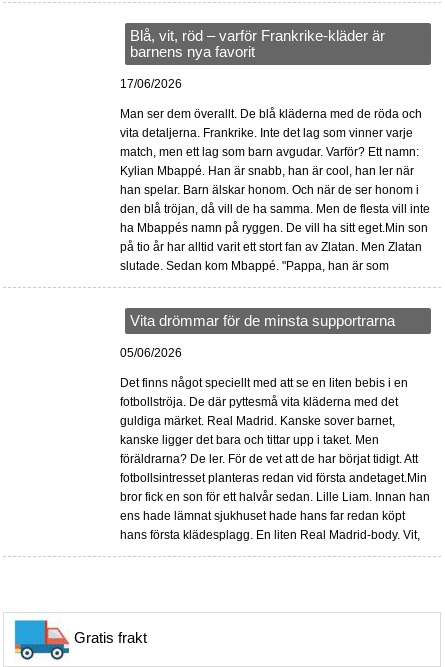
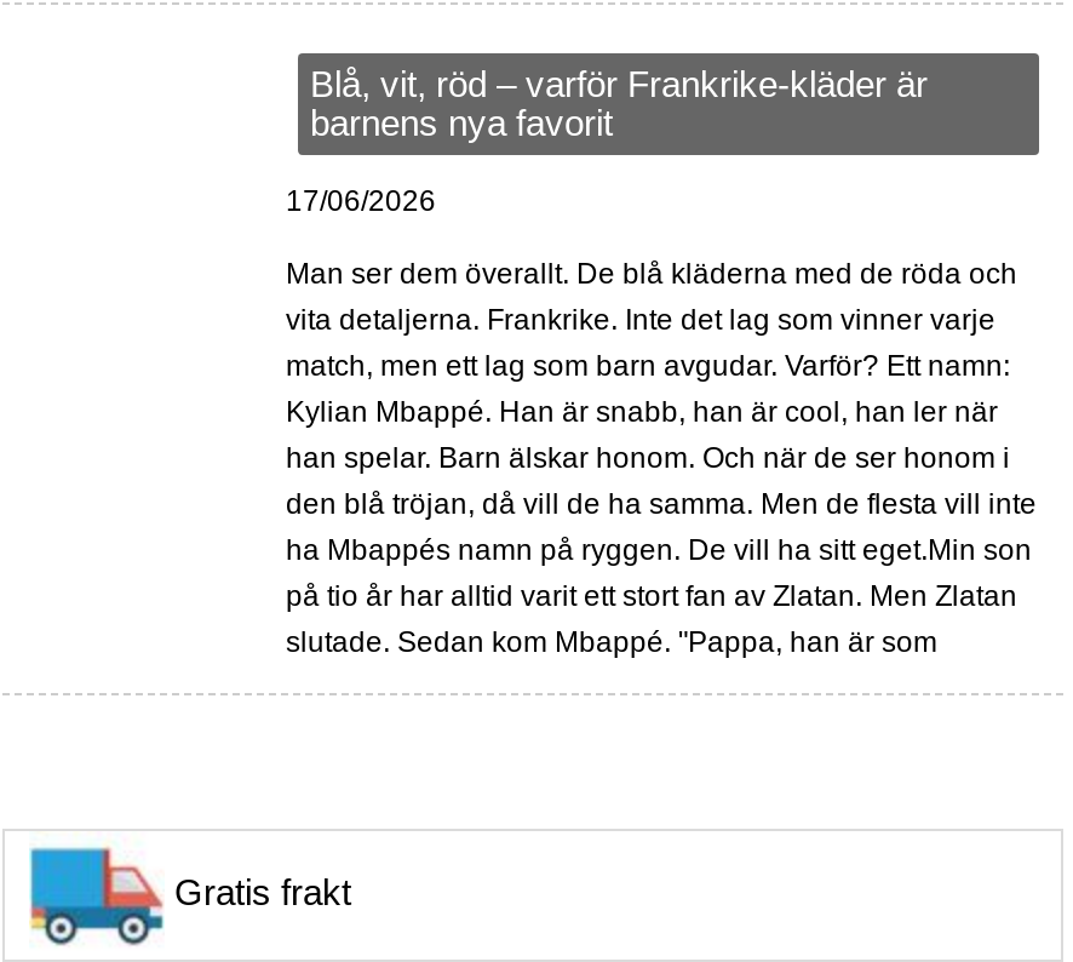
- Vita drömmar för de minsta supportrarna
- 05/06/2026
- Det finns något speciellt med att se en liten bebis i en
- fotbollströja. De där pyttesmå vita kläderna med det
- guldiga märket. Real Madrid. Kanske sover barnet,
- kanske ligger det bara och tittar upp i taket. Men
- föräldrarna? De ler. För de vet att de har börjat tidigt. Att
- fotbollsintresset planteras redan vid första andetaget.Min
- bror fick en son för ett halvår sedan. Lille Liam. Innan han
- ens hade lämnat sjukhuset hade hans far redan köpt
- hans första klädesplagg. En liten Real Madrid-body. Vit,
